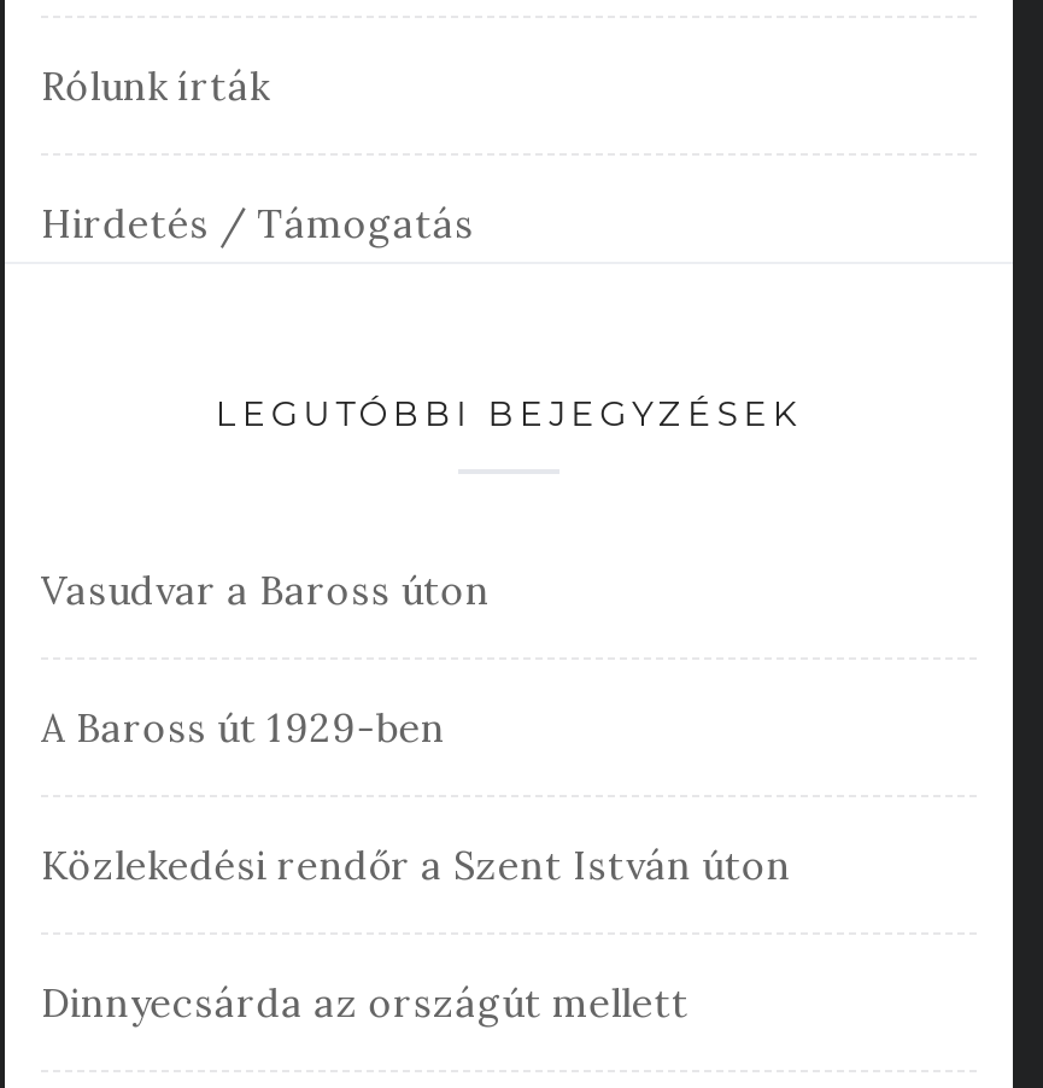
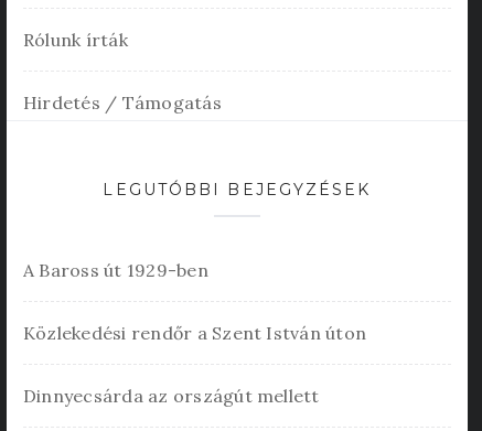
- Vasudvar a Baross úton
